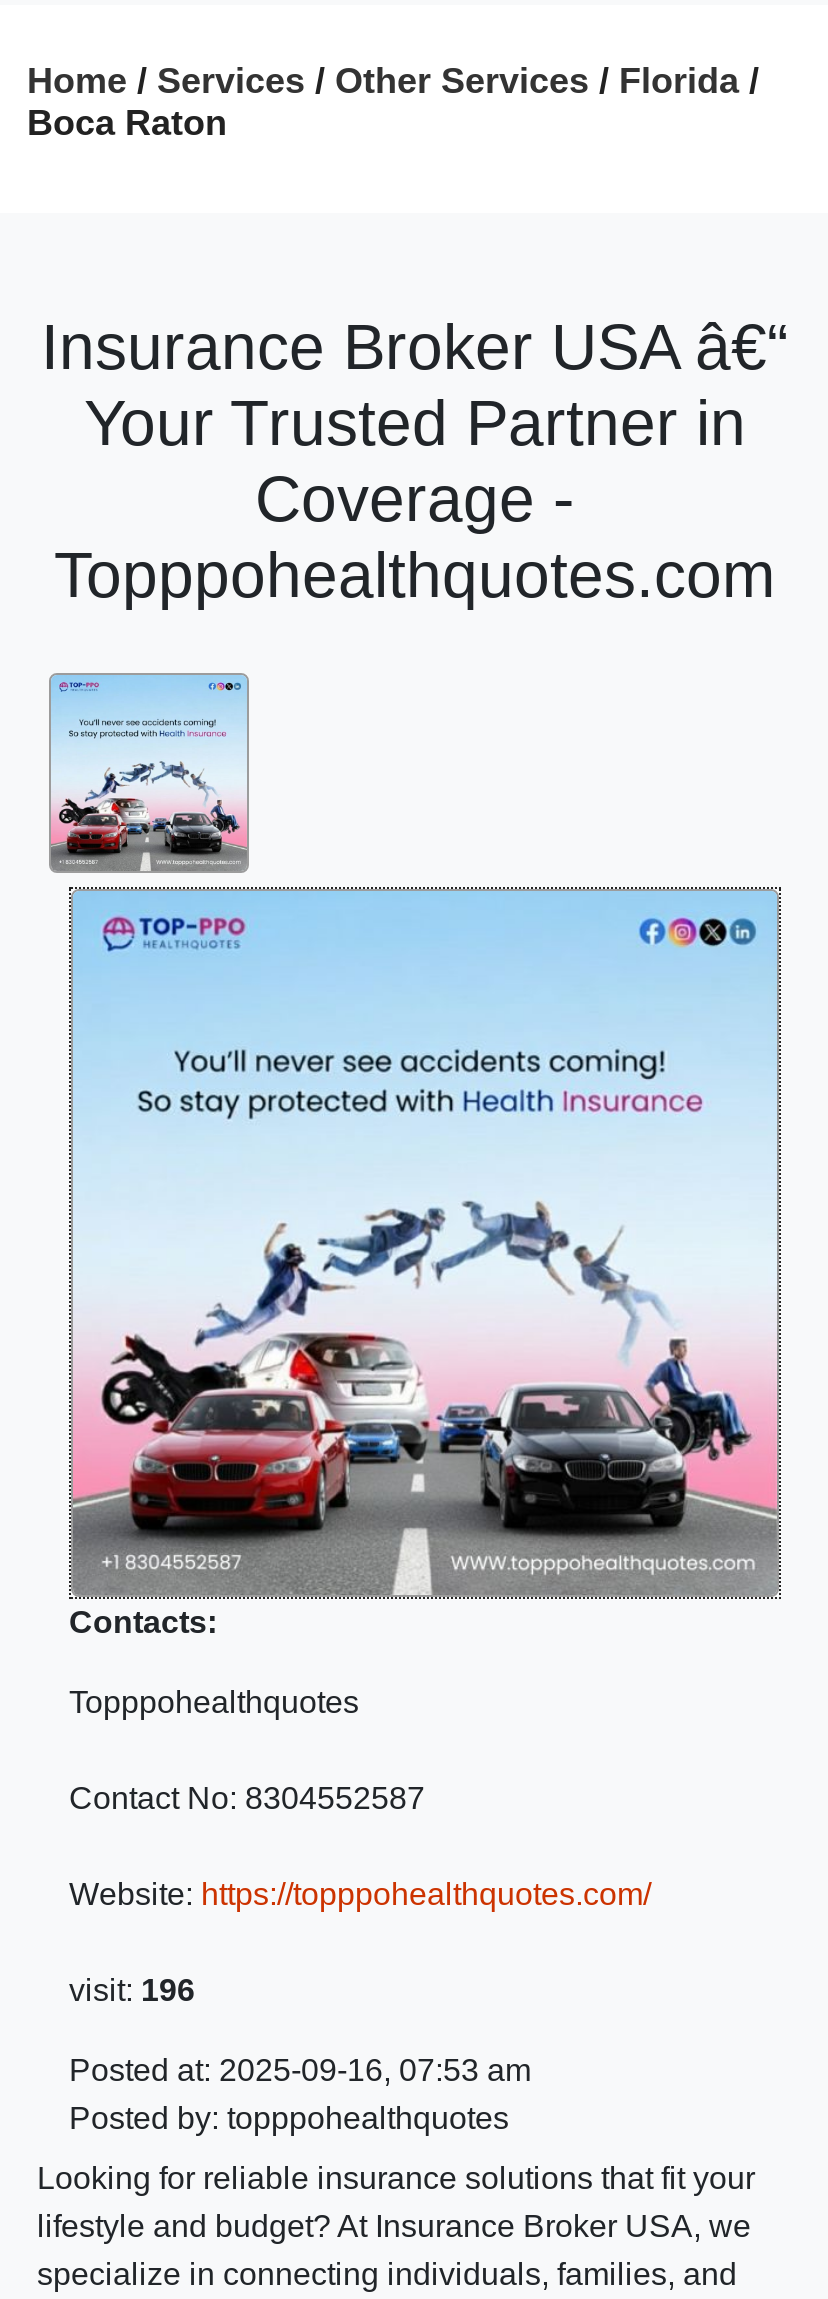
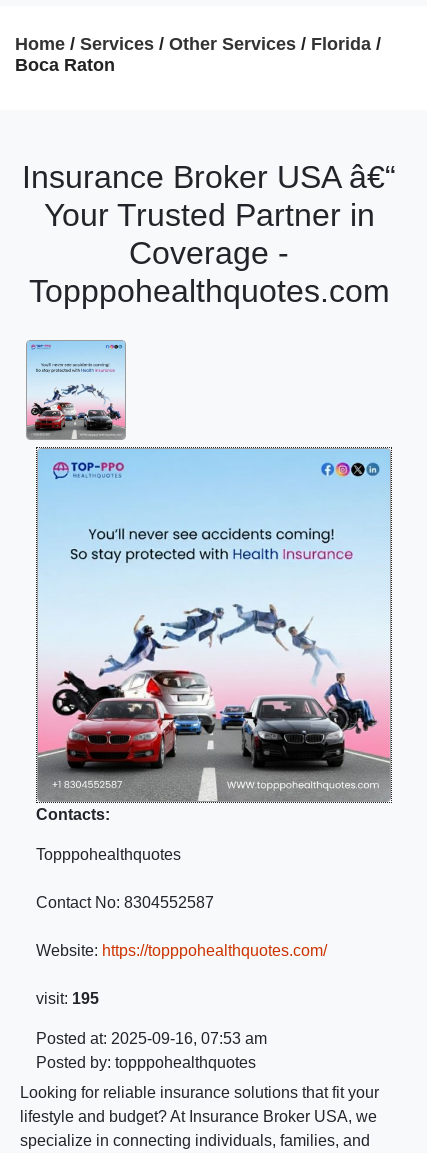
- visit: 196
+ visit: 195
